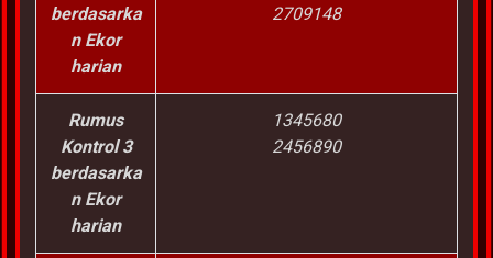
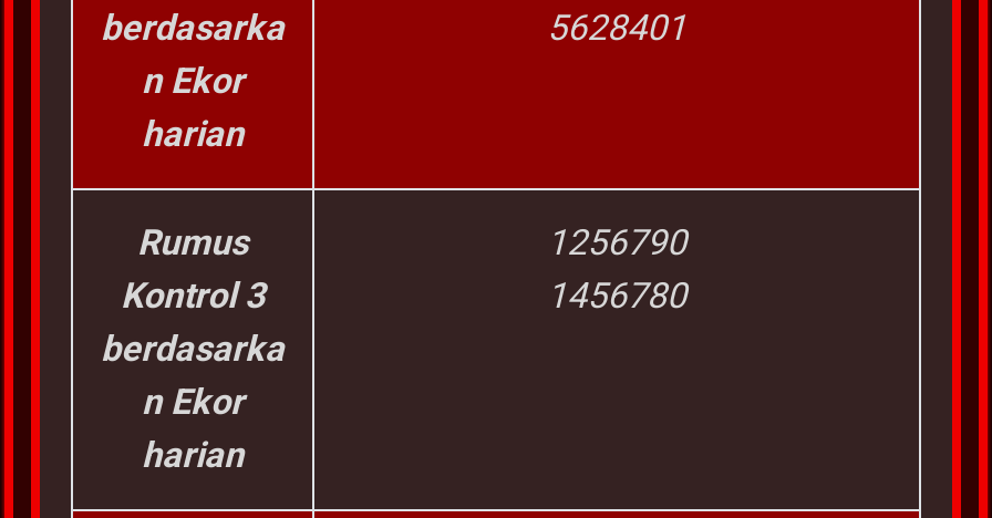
- 2709148
+ 5628401

- 1345680
+ 1256790

- 2456890
+ 1456780
